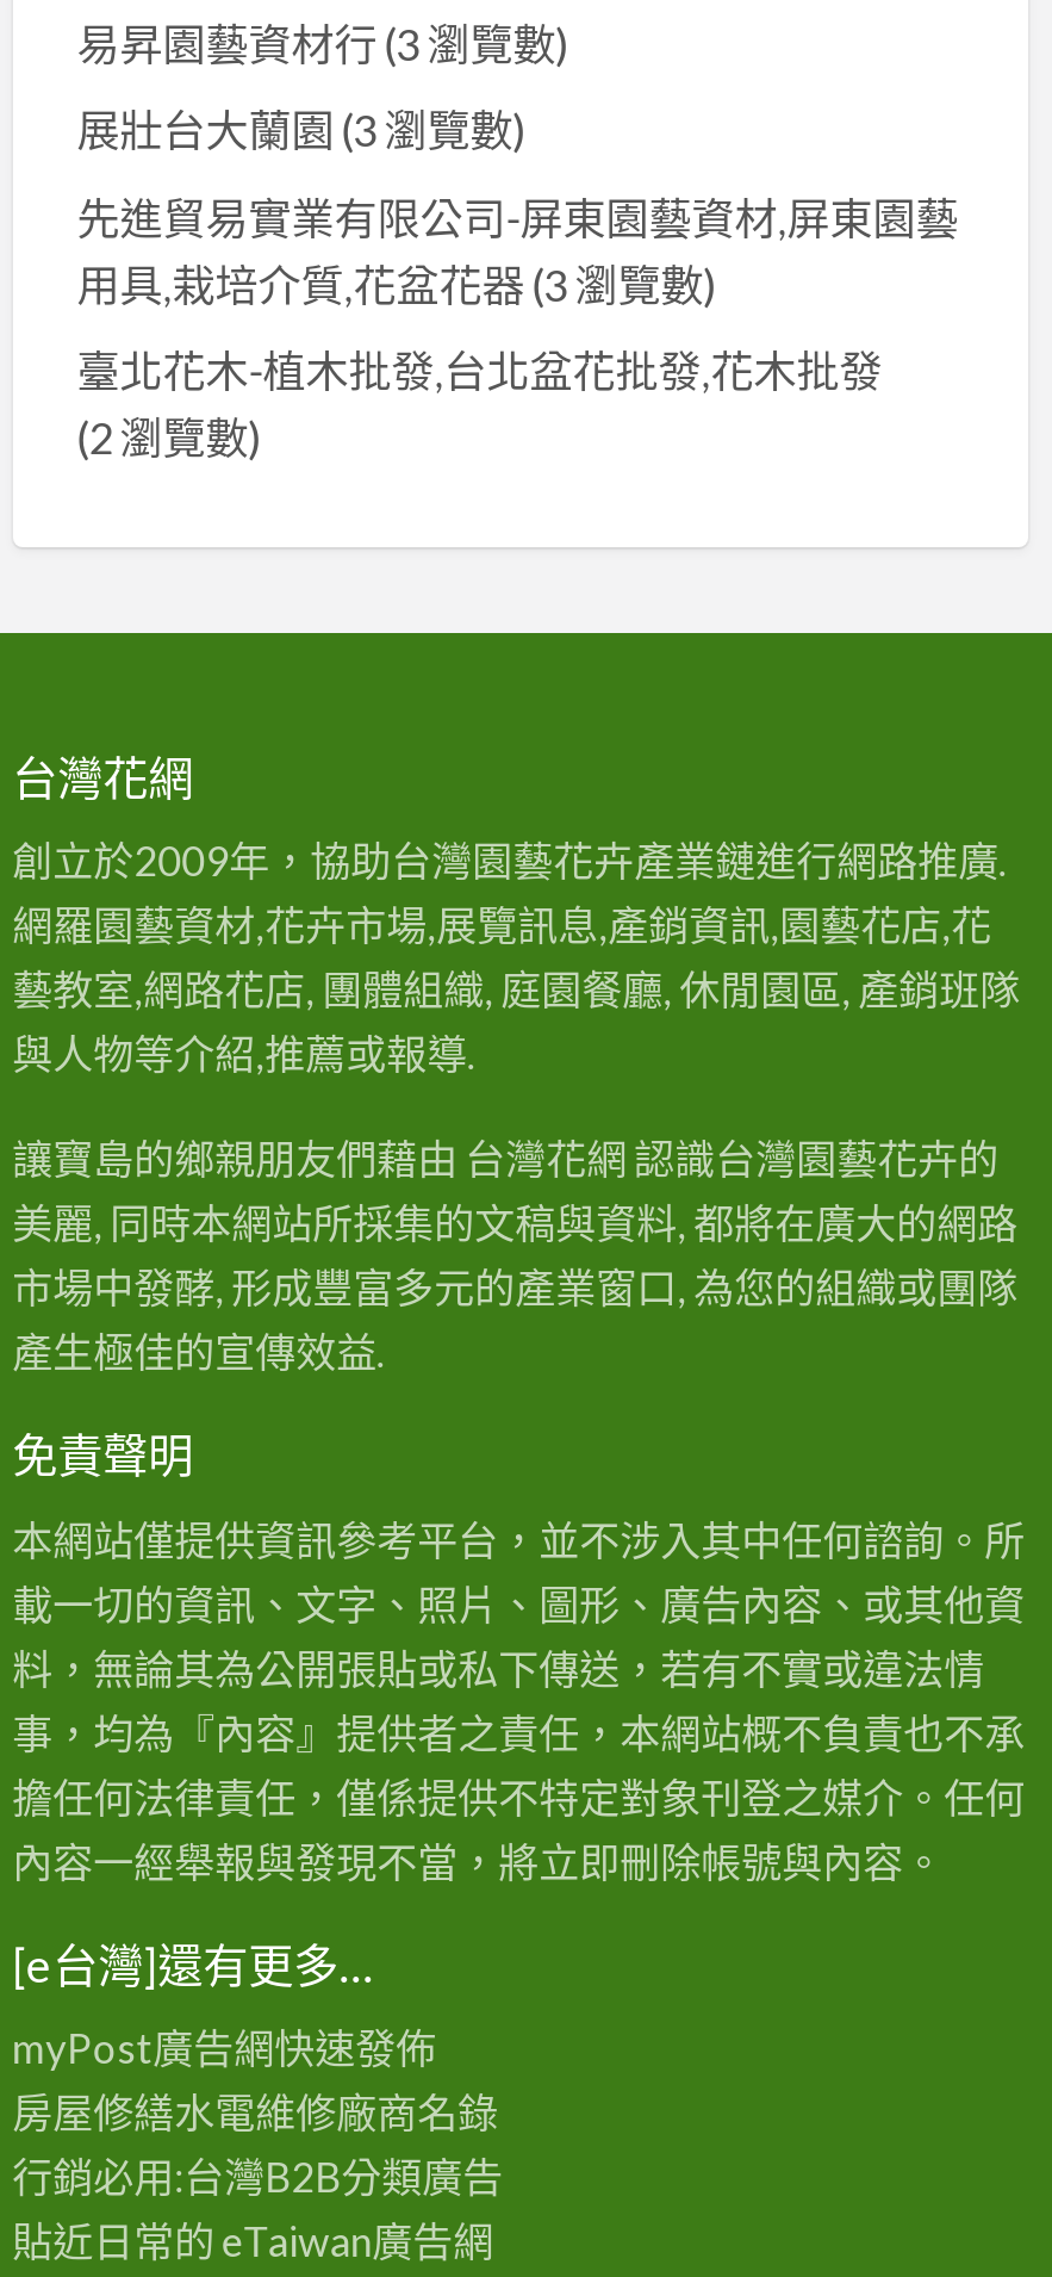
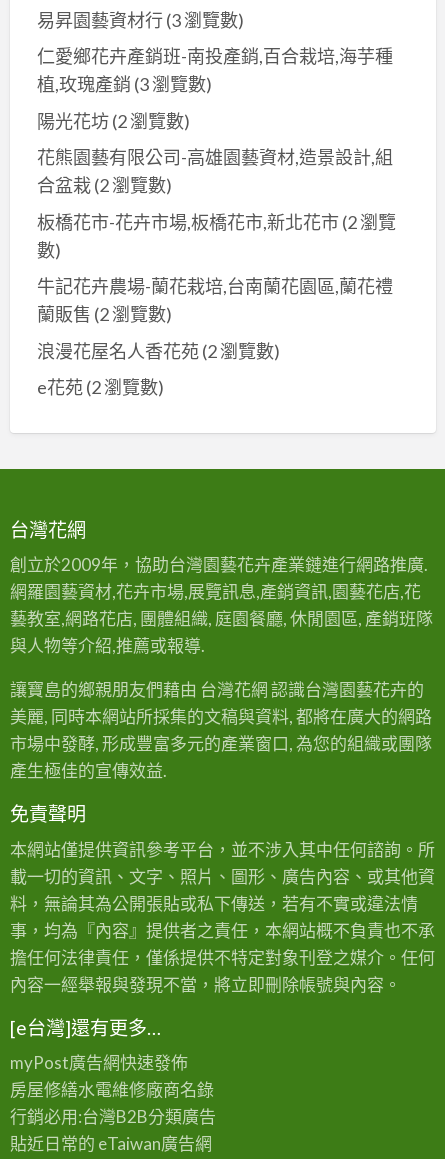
- 展壯台大蘭園(3 瀏覽數)
- 先進貿易實業有限公司-屏東園藝資材,屏東園藝
- 用具,栽培介質,花盆花器(3 瀏覽數)
- 臺北花木-植木批發,台北盆花批發,花木批發
- (2 瀏覽數)
+ 仁愛鄉花卉產銷班-南投產銷,百合栽培,海芋種
+ 植,玫瑰產銷(3 瀏覽數)
+ 陽光花坊(2 瀏覽數)
+ 花熊園藝有限公司-高雄園藝資材,造景設計,組
+ 合盆栽(2 瀏覽數)
+ 板橋花市-花卉市場,板橋花市,新北花市(2 瀏覽
+ 數)
+ 牛記花卉農場-蘭花栽培,台南蘭花園區,蘭花禮
+ 蘭販售(2 瀏覽數)
+ 浪漫花屋名人香花苑(2 瀏覽數)
+ e花苑(2 瀏覽數)
